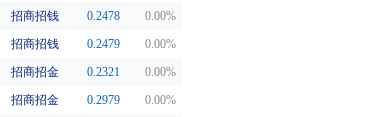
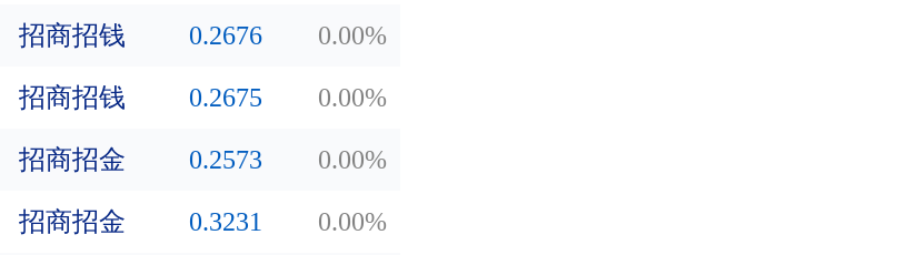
- 0.2478 0.00%
+ 0.2676 0.00%

- 0.2479 0.00%
+ 0.2675 0.00%

- 0.2321 0.00%
+ 0.2573 0.00%

- 0.2979 0.00%
+ 0.3231 0.00%
